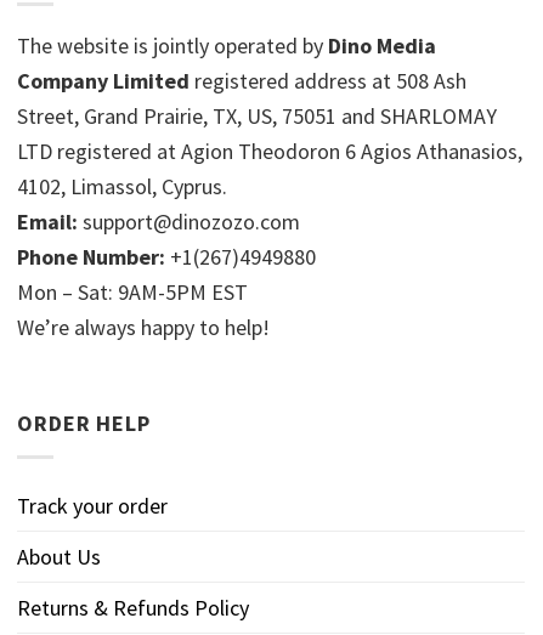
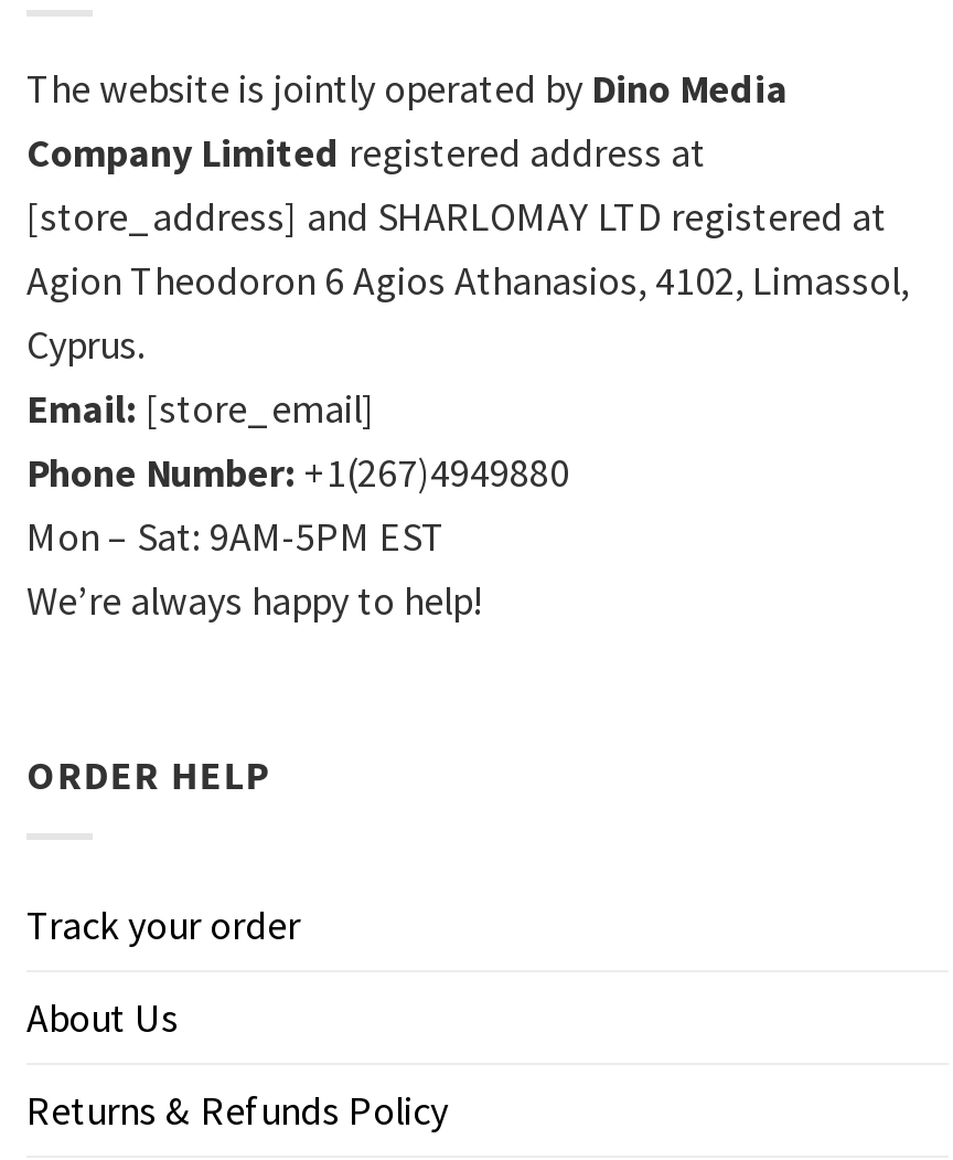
- Company Limited registered address at 508 Ash
- Street, Grand Prairie, TX, US, 75051 and SHARLOMAY
- LTD registered at Agion Theodoron 6 Agios Athanasios,
- 4102, Limassol, Cyprus.
- Email: support@dinozozo.com
+ Company Limited registered address at
+ [store_address] and SHARLOMAY LTD registered at
+ Agion Theodoron 6 Agios Athanasios, 4102, Limassol,
+ Cyprus.
+ Email: [store_email]
